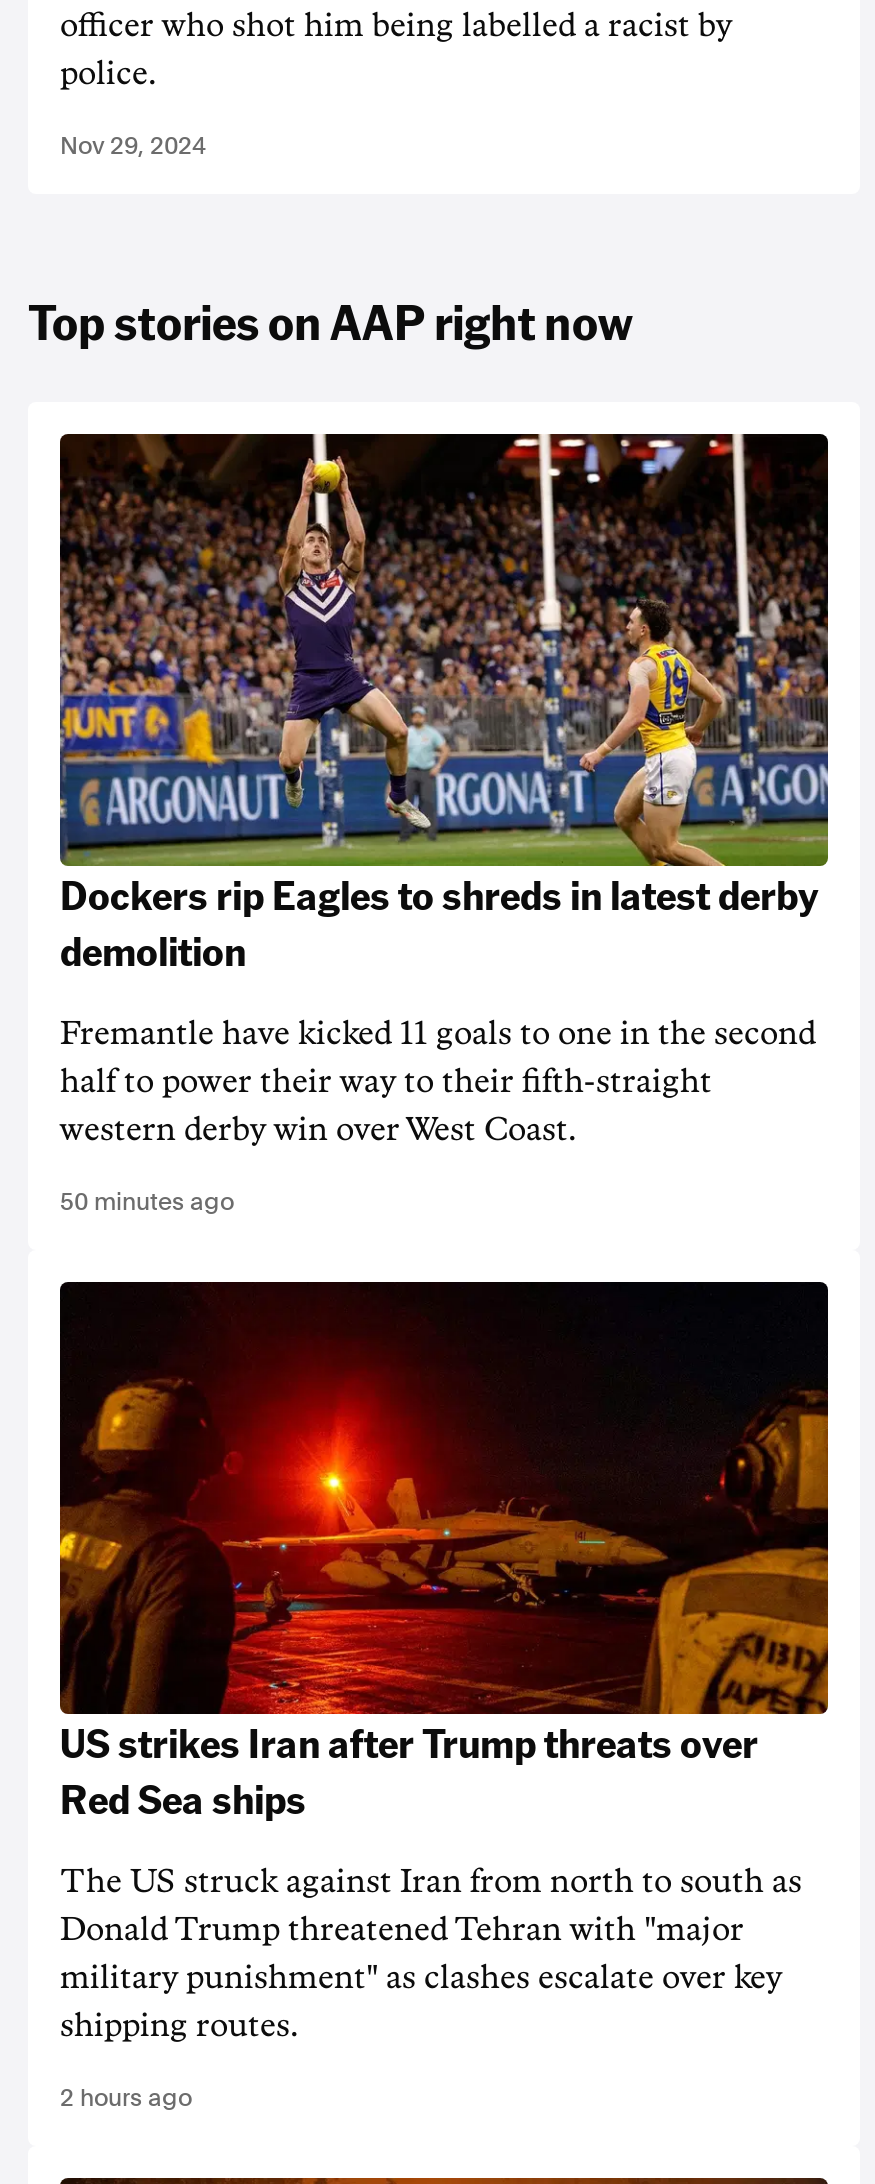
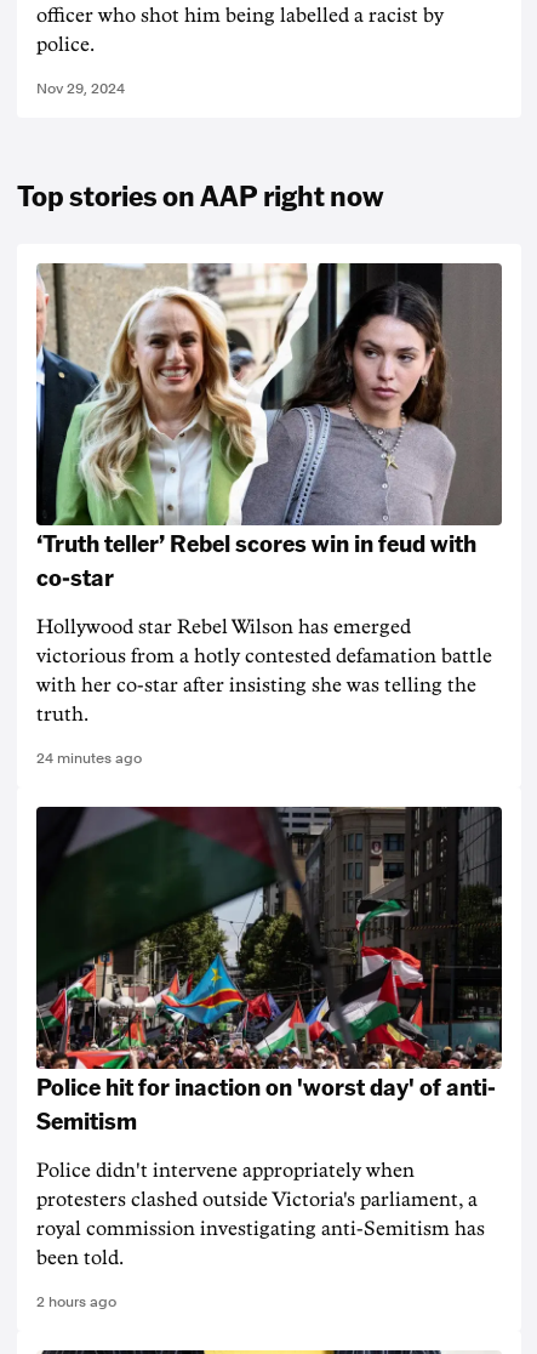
- [image]
- Dockers rip Eagles to shreds in latest derby
- demolition
- Fremantle have kicked 11 goals to one in the second
- half to power their way to their fifth-straight
- western derby win over West Coast.
- 50 minutes ago
+ [image]
+ ‘Truth teller’ Rebel scores win in feud with
+ co-star
+ Hollywood star Rebel Wilson has emerged
+ victorious from a hotly contested defamation battle
+ with her co-star after insisting she was telling the
+ truth.
+ 24 minutes ago

- [image]
- US strikes Iran after Trump threats over
- Red Sea ships
- The US struck against Iran from north to south as
- Donald Trump threatened Tehran with "major
- military punishment" as clashes escalate over key
- shipping routes.
+ [image]
+ Police hit for inaction on 'worst day' of anti-
+ Semitism
+ Police didn't intervene appropriately when
+ protesters clashed outside Victoria's parliament, a
+ royal commission investigating anti-Semitism has
+ been told.
